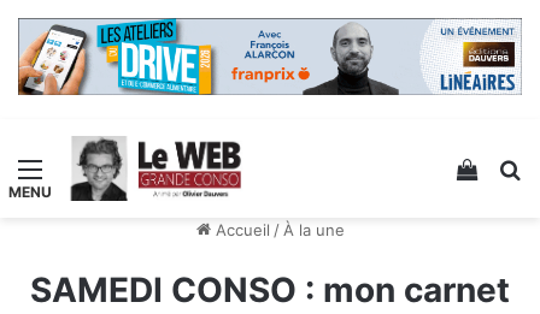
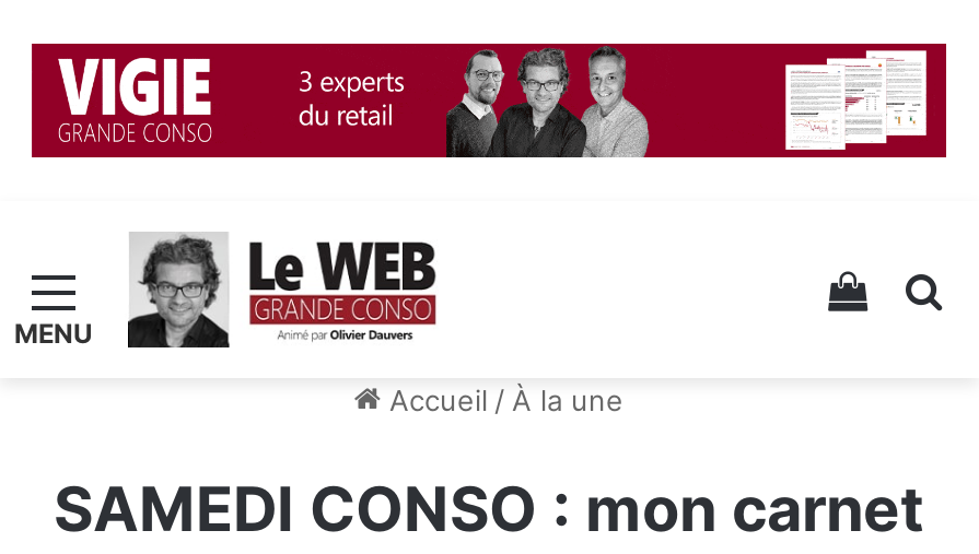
- [image]
+ [image]
